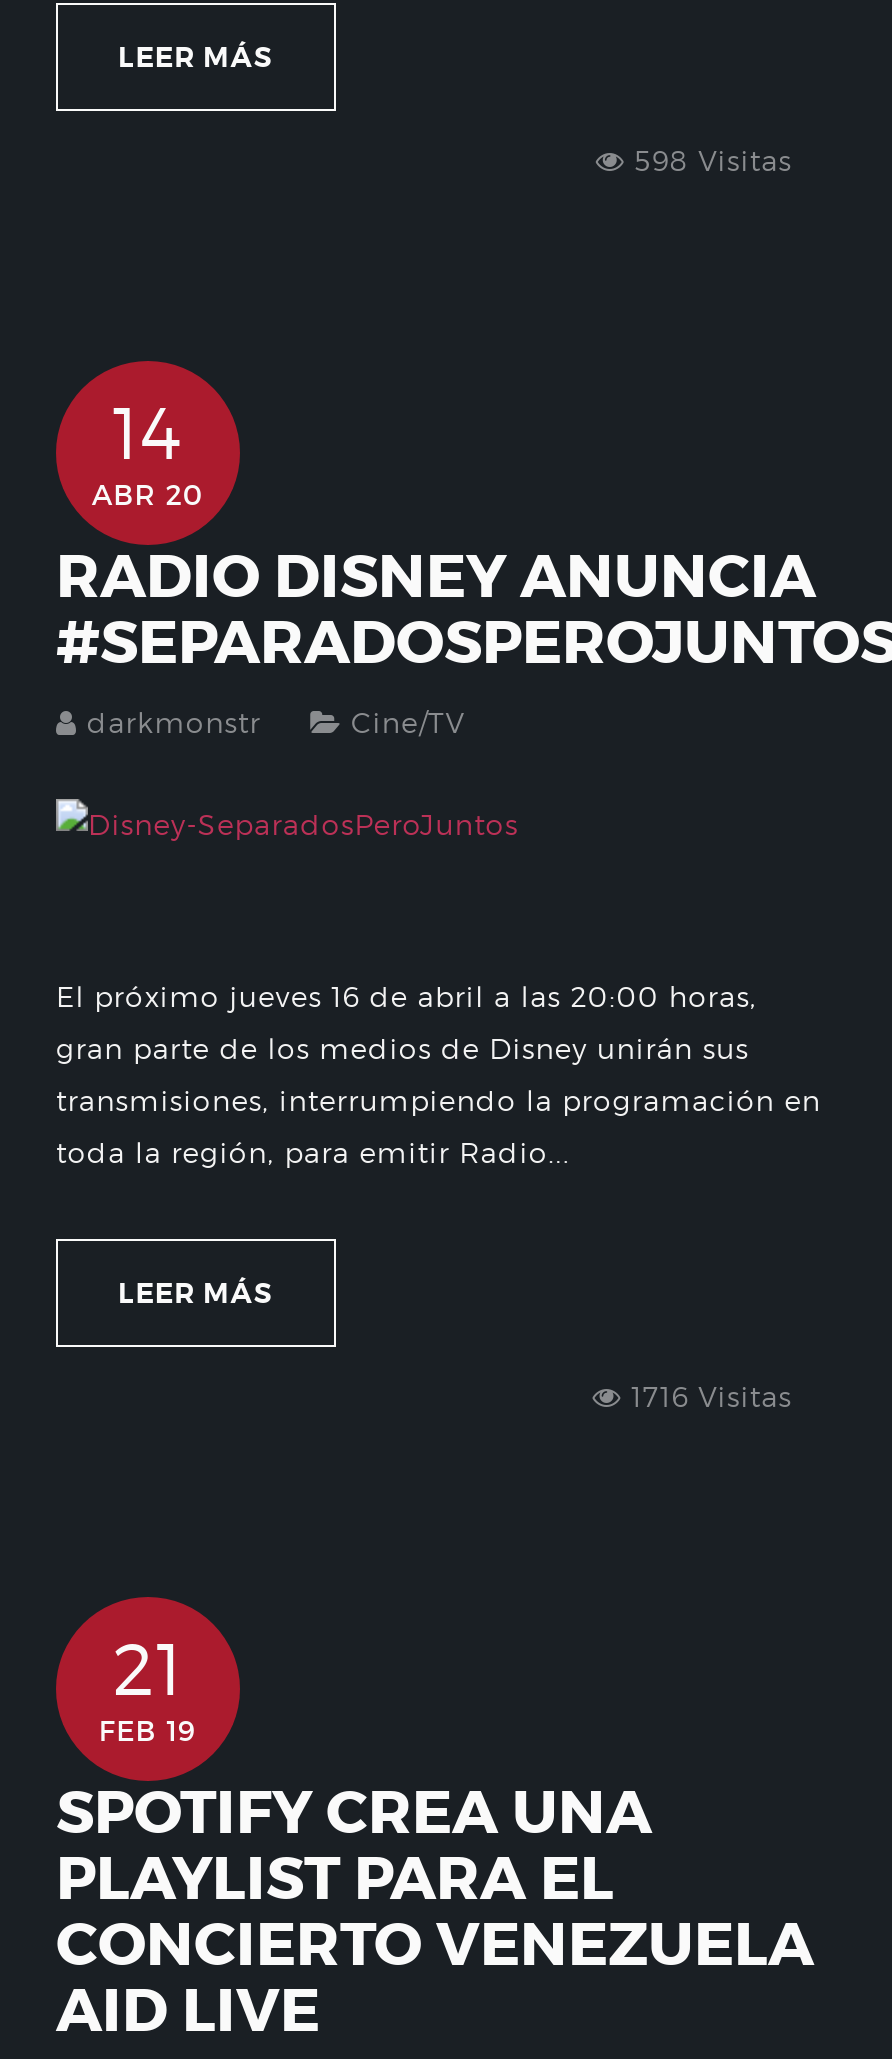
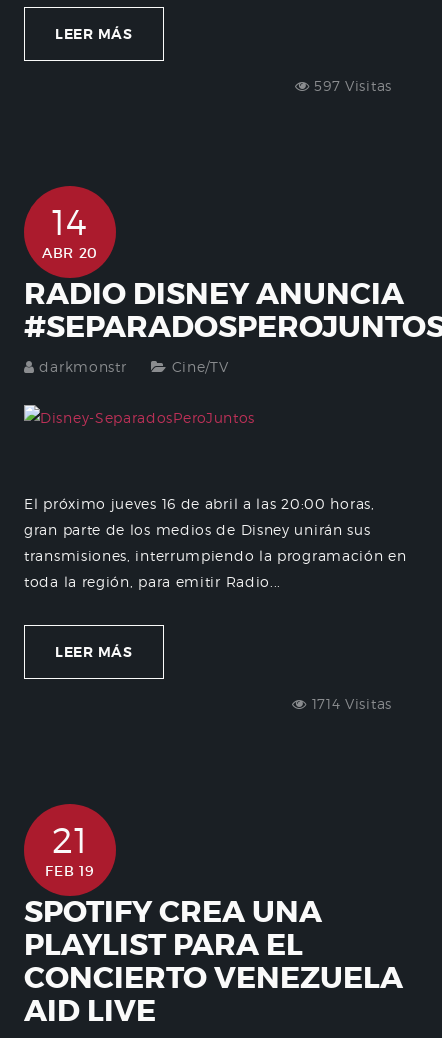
- 598 Visitas
+ 597 Visitas

- 1716 Visitas
+ 1714 Visitas
